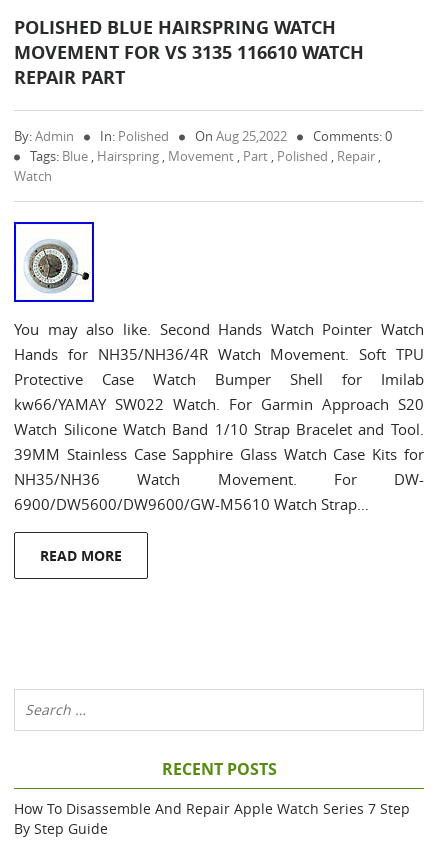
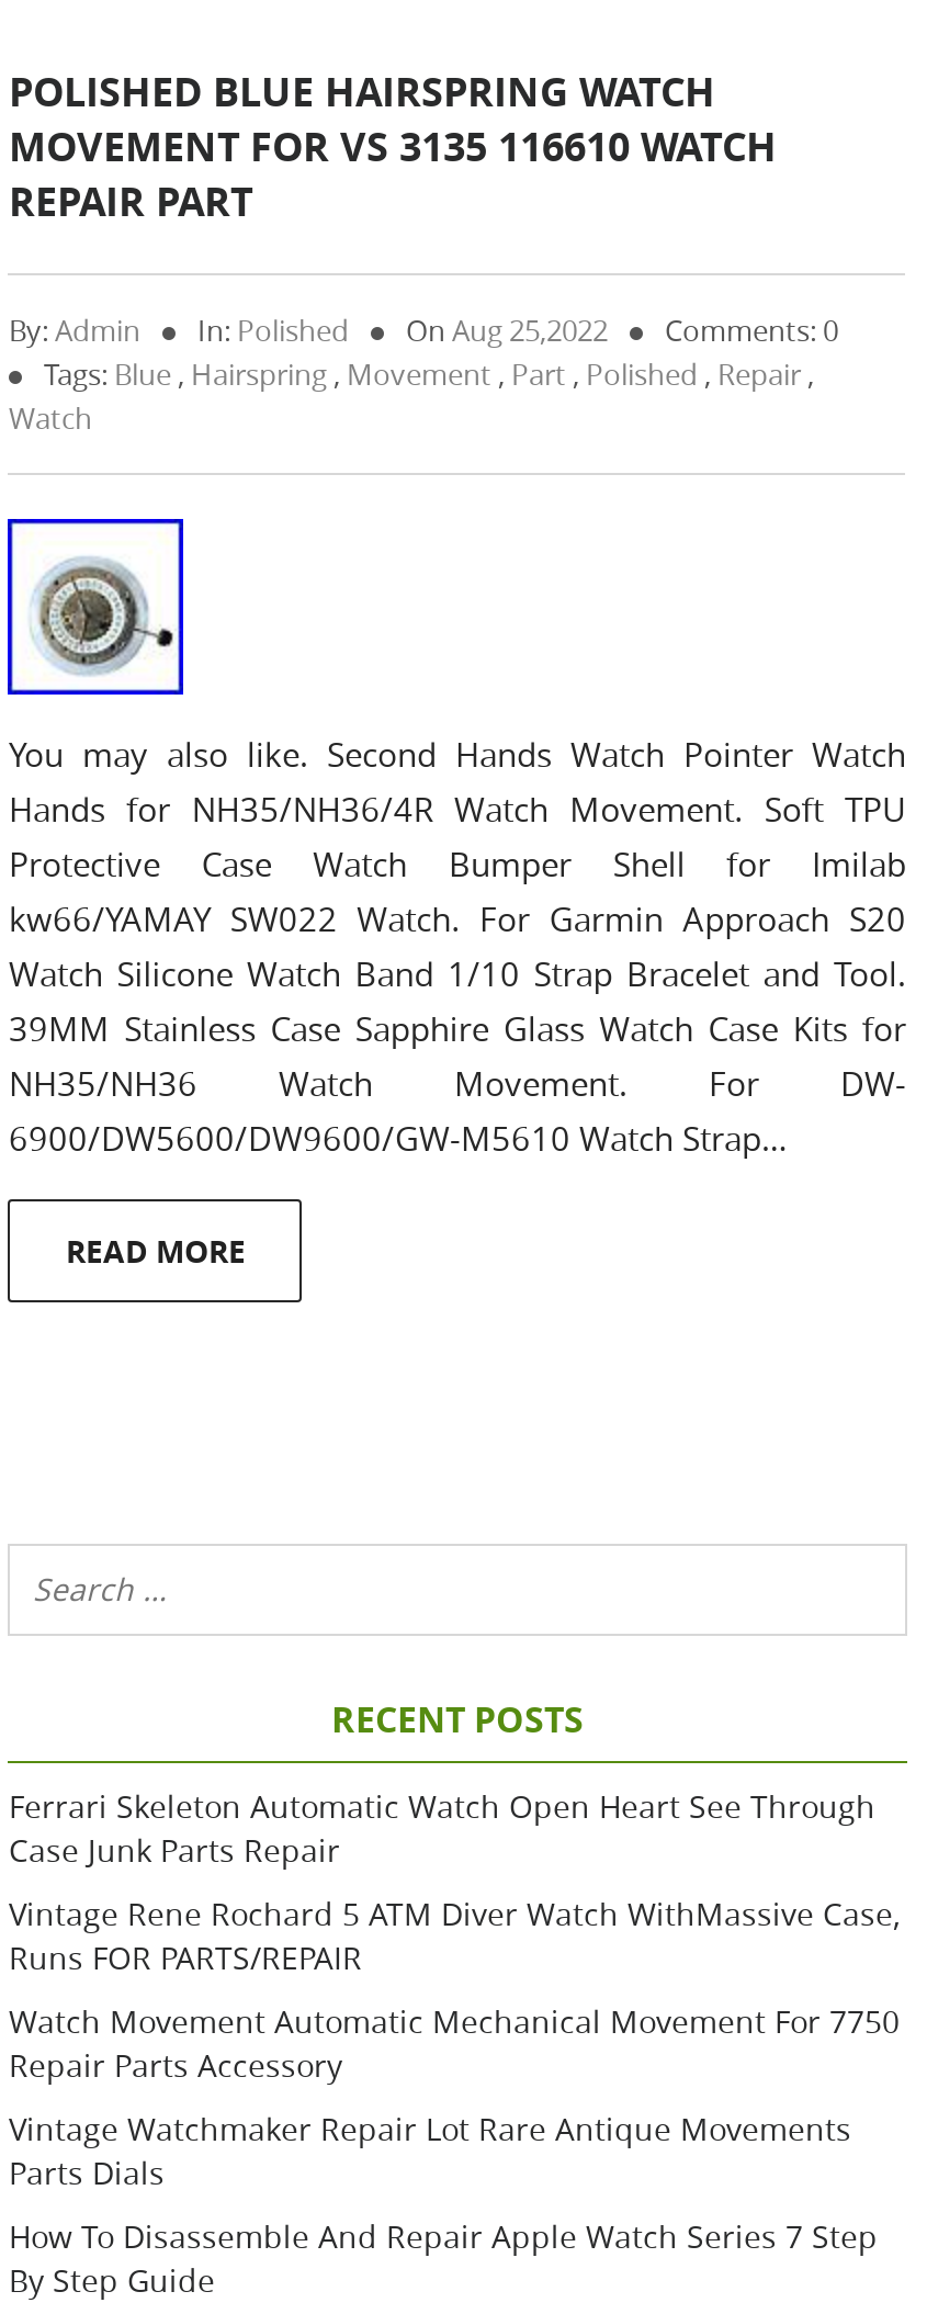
+ Ferrari Skeleton Automatic Watch Open Heart See Through
+ Case Junk Parts Repair
+ Vintage Rene Rochard 5 ATM Diver Watch WithMassive Case,
+ Runs FOR PARTS/REPAIR
+ Watch Movement Automatic Mechanical Movement For 7750
+ Repair Parts Accessory
+ Vintage Watchmaker Repair Lot Rare Antique Movements
+ Parts Dials
